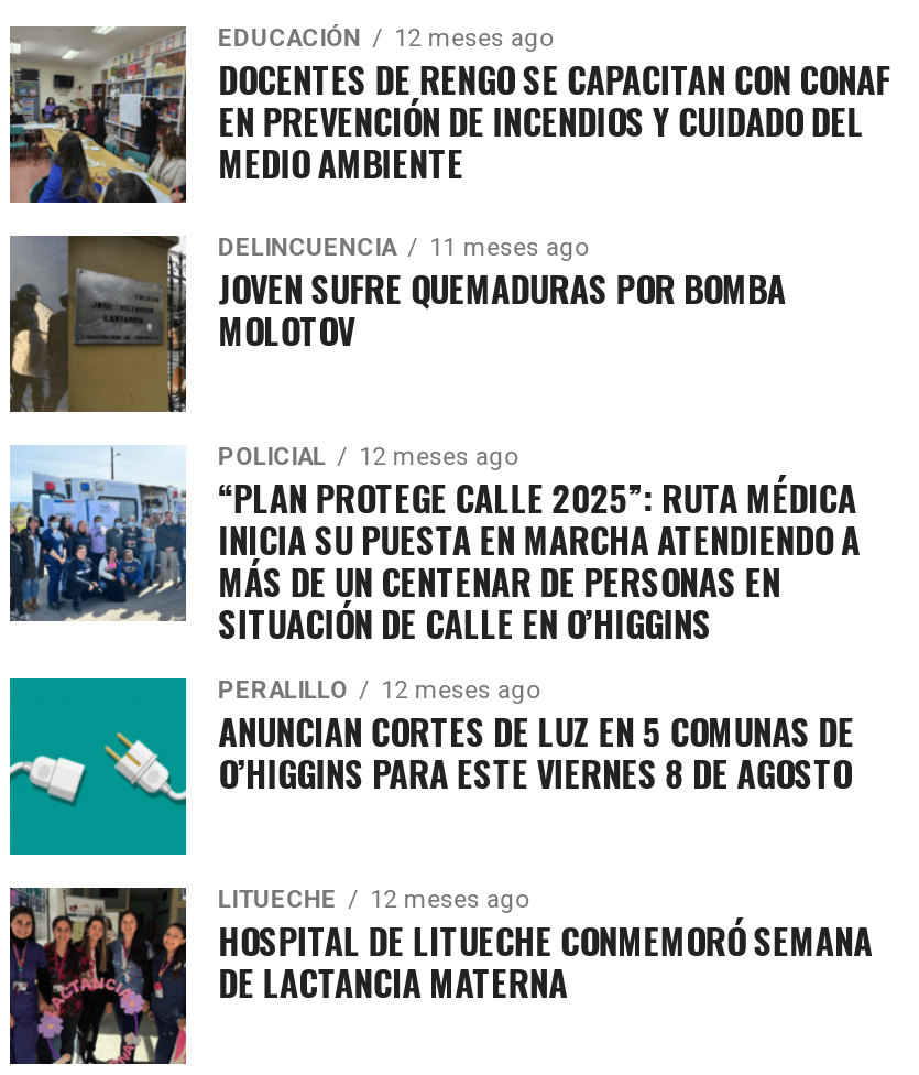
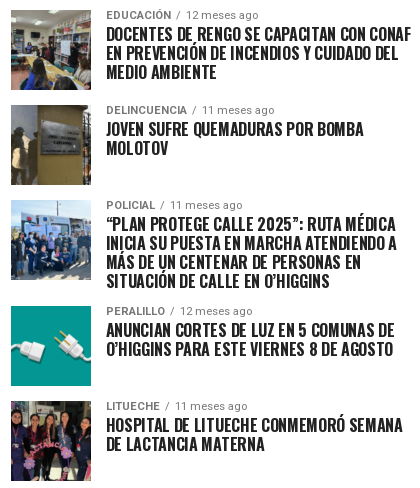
- POLICIAL 12 meses ago
+ POLICIAL 11 meses ago

- LITUECHE 12 meses ago
+ LITUECHE 11 meses ago
